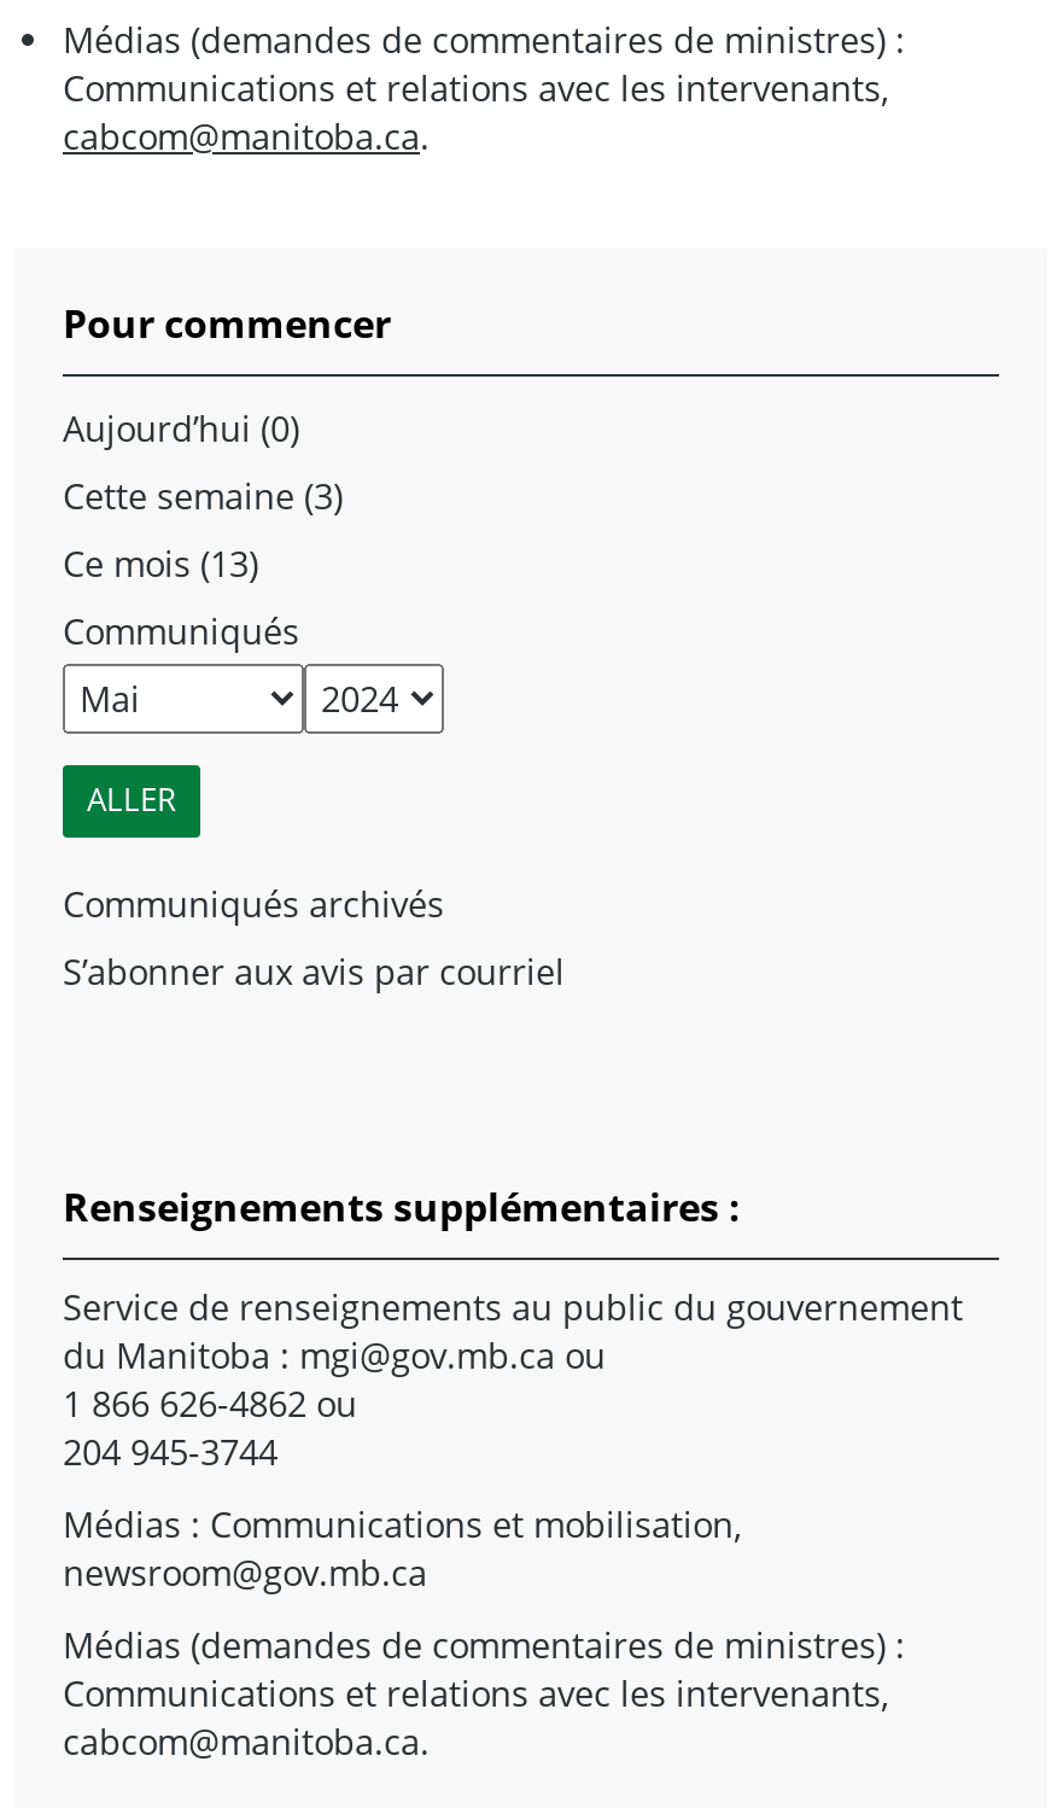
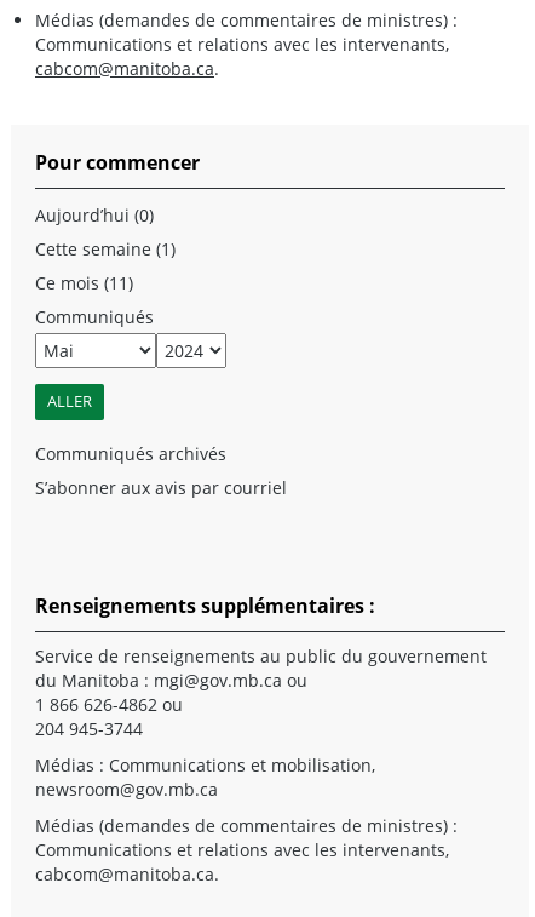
- Cette semaine (3)
+ Cette semaine (1)

- Ce mois (13)
+ Ce mois (11)
